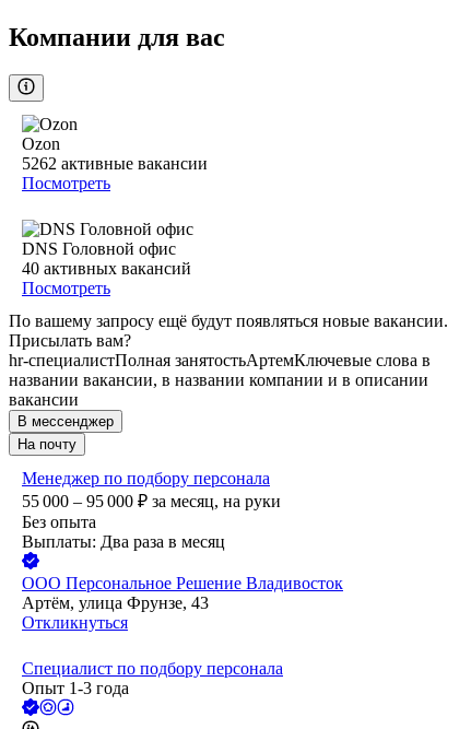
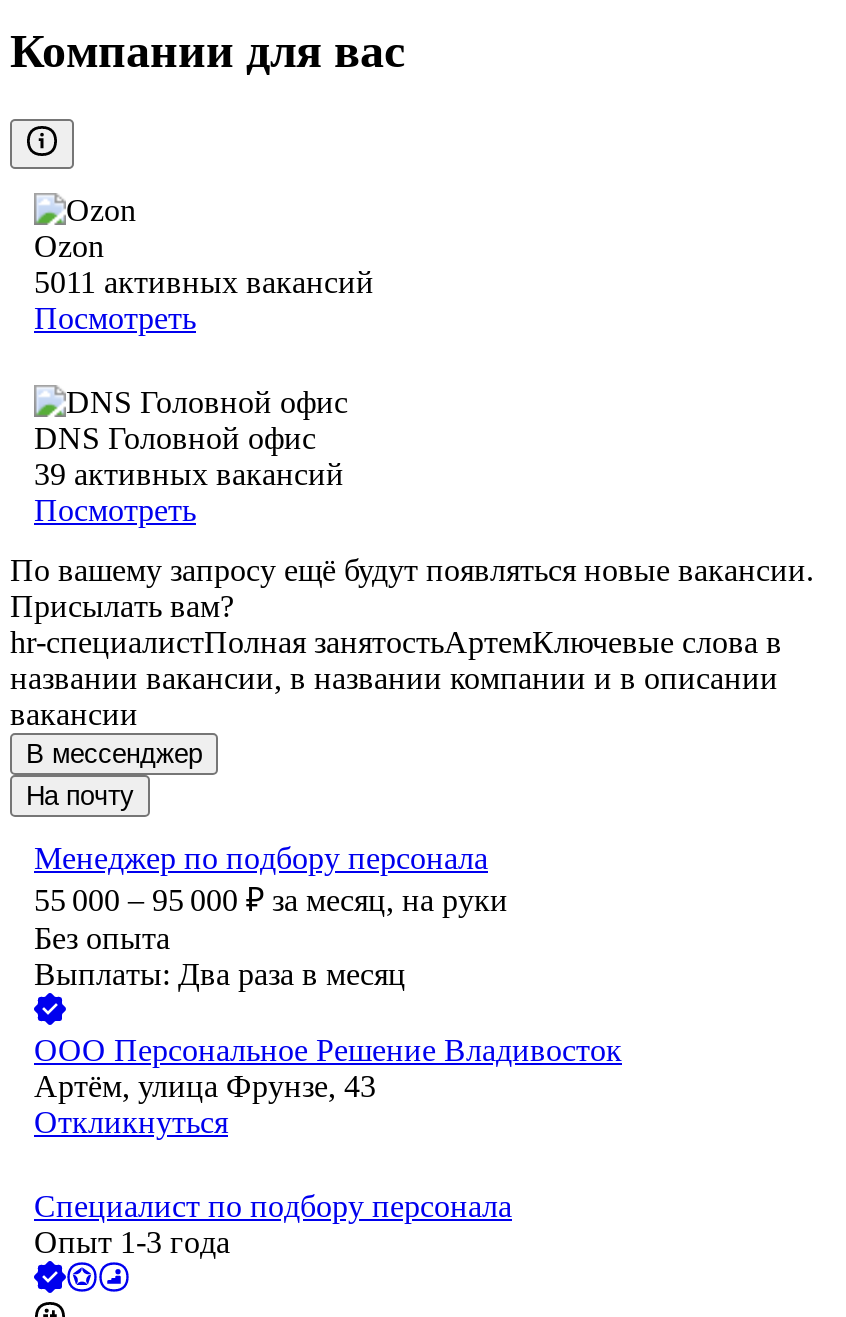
- 5262 активные вакансии
+ 5011 активных вакансий

- 40 активных вакансий
+ 39 активных вакансий
